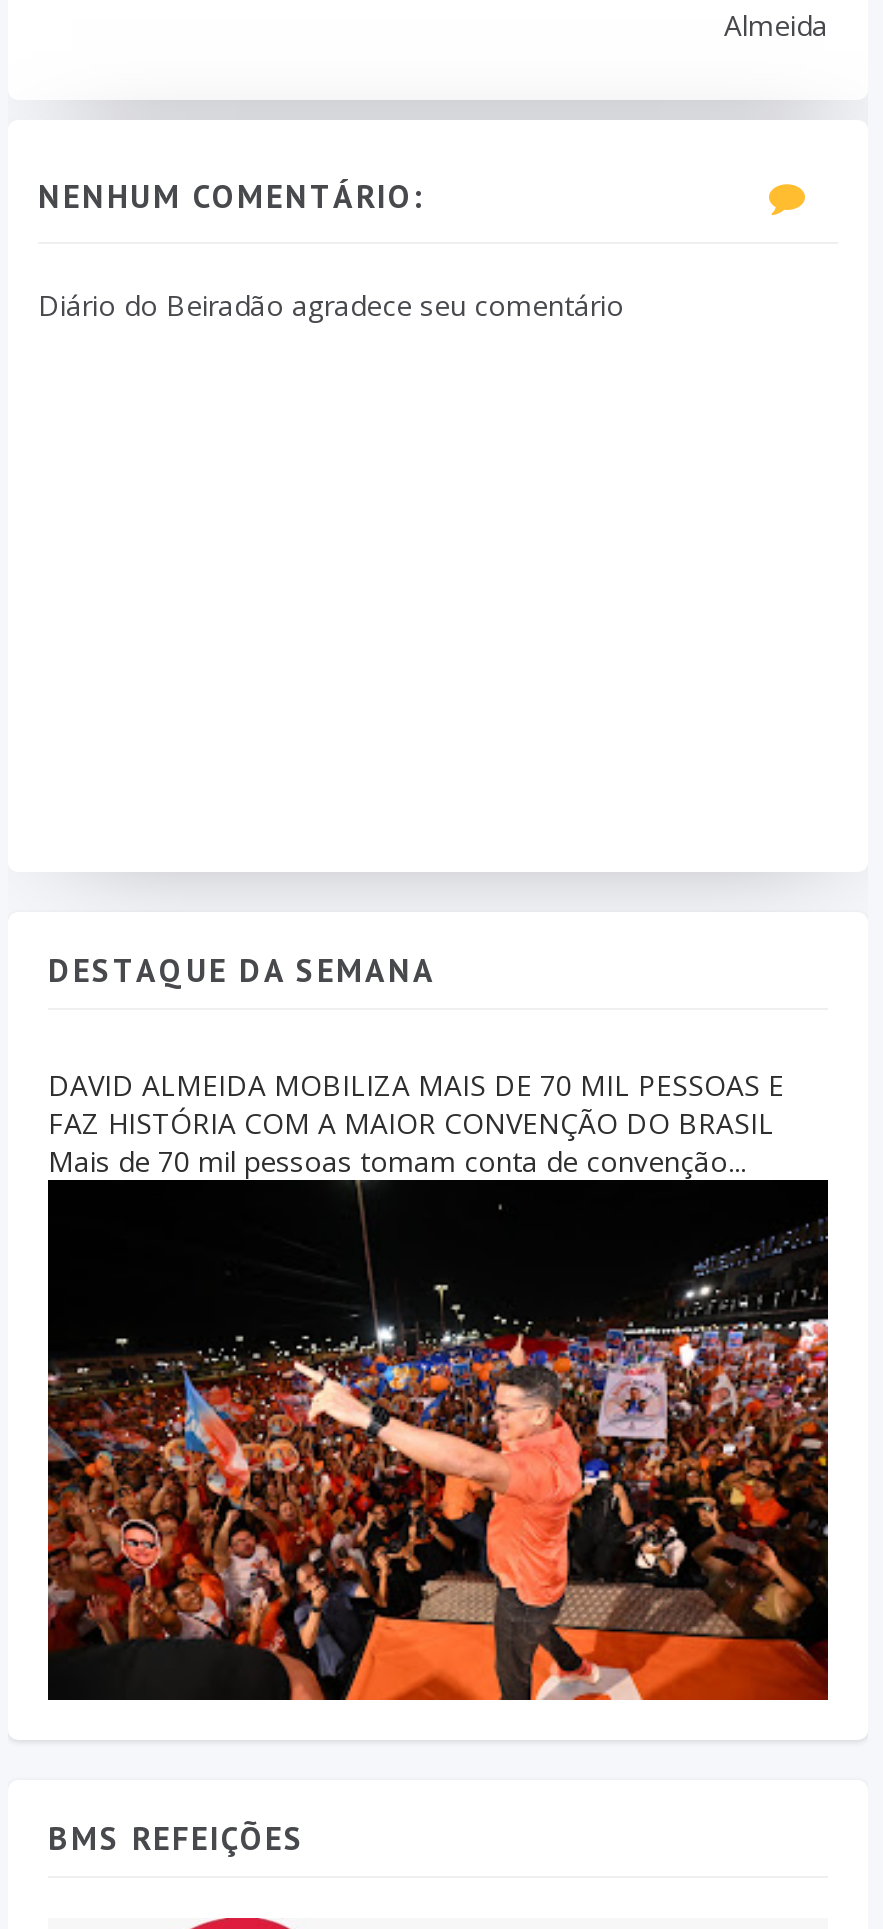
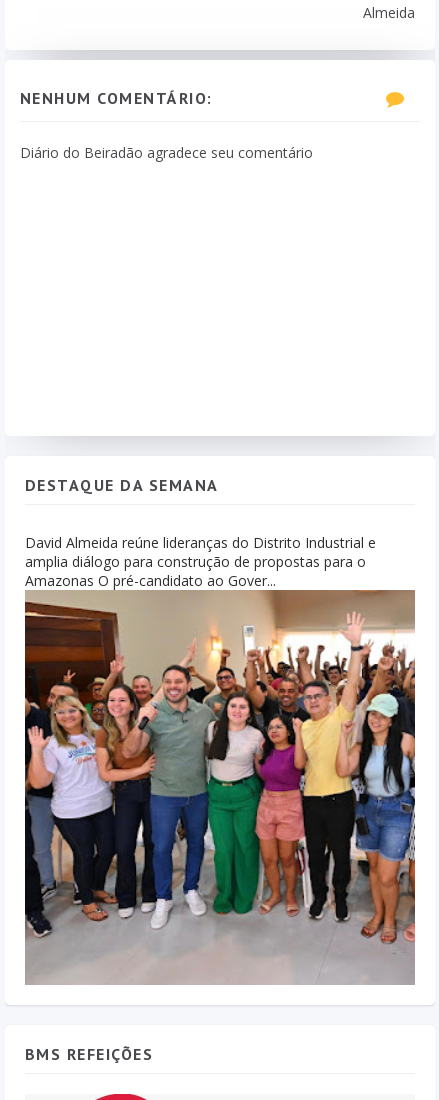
- [image]
- DAVID ALMEIDA MOBILIZA MAIS DE 70 MIL PESSOAS E
- FAZ HISTÓRIA COM A MAIOR CONVENÇÃO DO BRASIL
- Mais de 70 mil pessoas tomam conta de convenção...
+ [image]
+ David Almeida reúne lideranças do Distrito Industrial e
+ amplia diálogo para construção de propostas para o
+ Amazonas O pré-candidato ao Gover...
